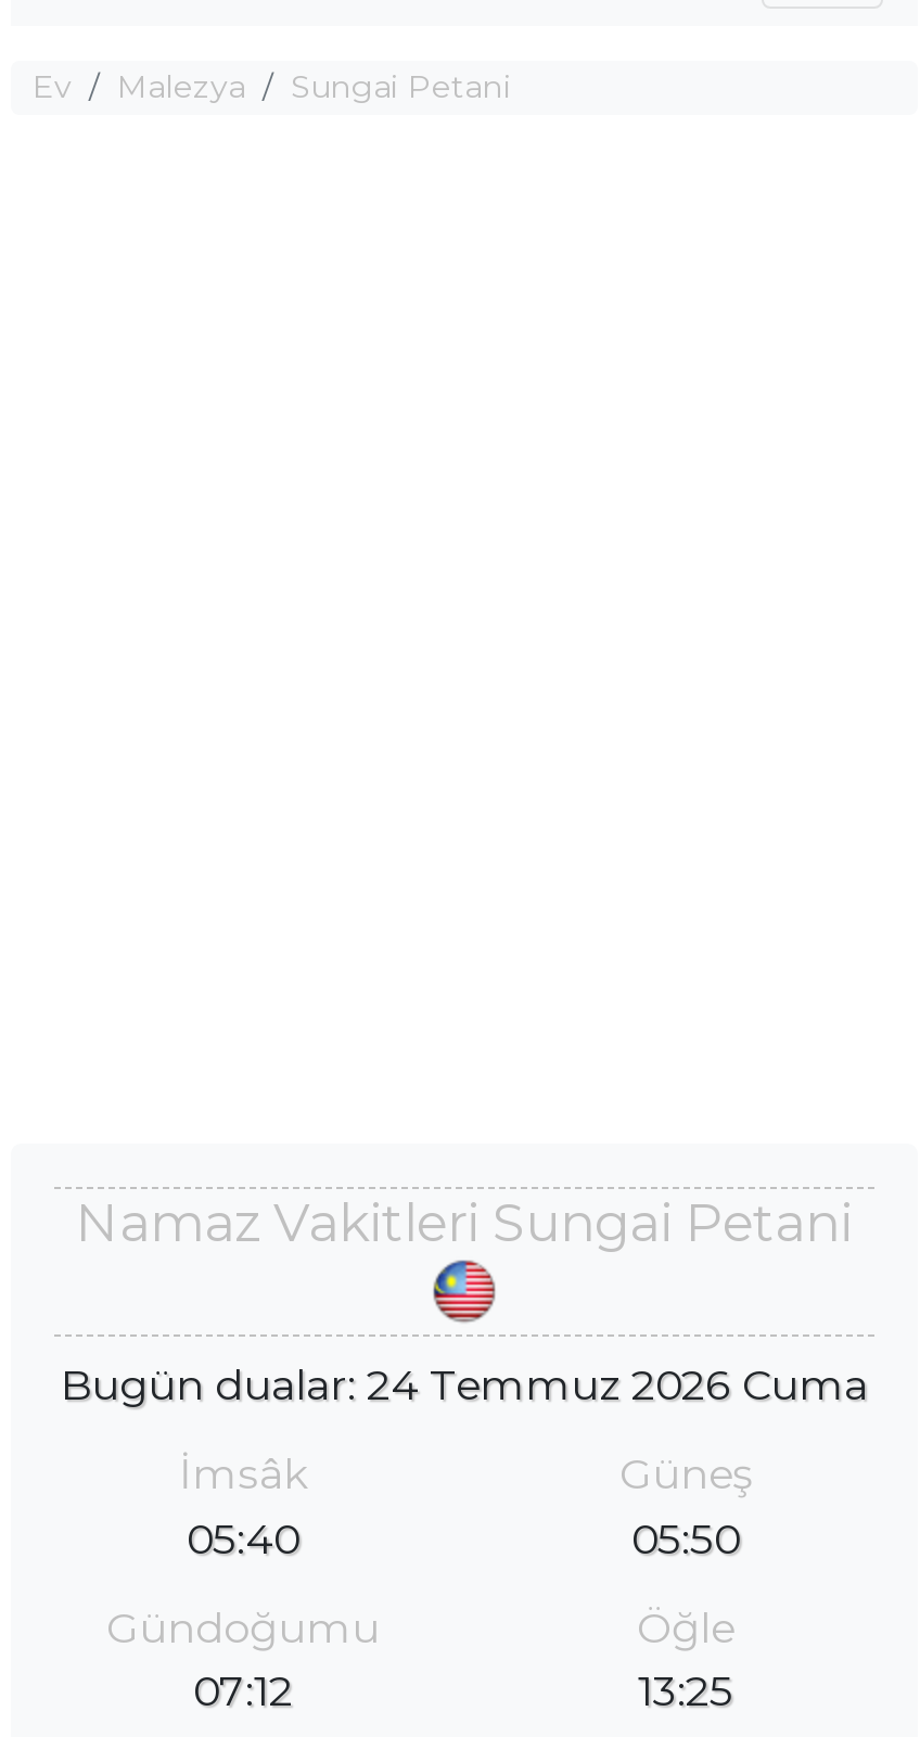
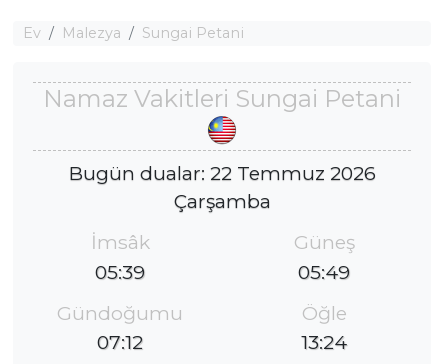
moved up: Namaz Vakitleri Sungai Petani

- Bugün dualar: 24 Temmuz 2026 Cuma
+ Bugün dualar: 22 Temmuz 2026
+ Çarşamba

- 05:40
+ 05:39

- 05:50
+ 05:49

- 13:25
+ 13:24
